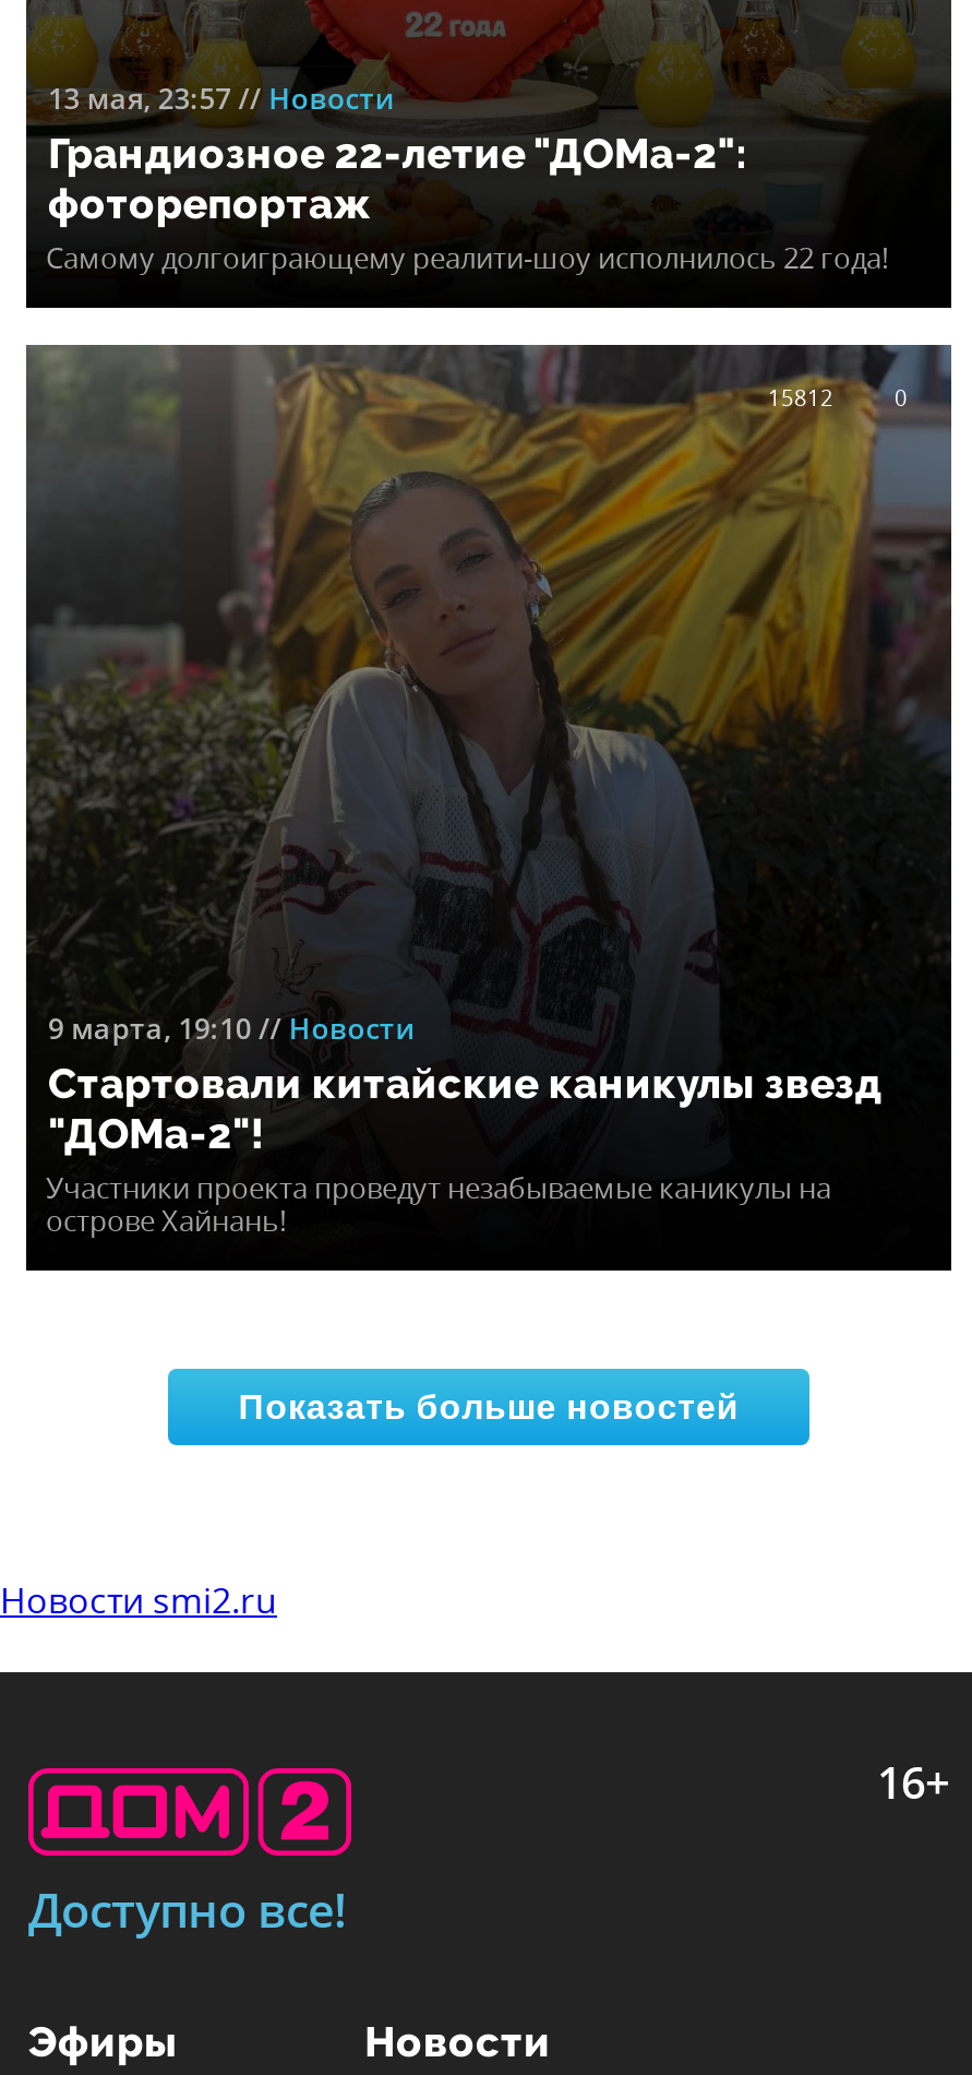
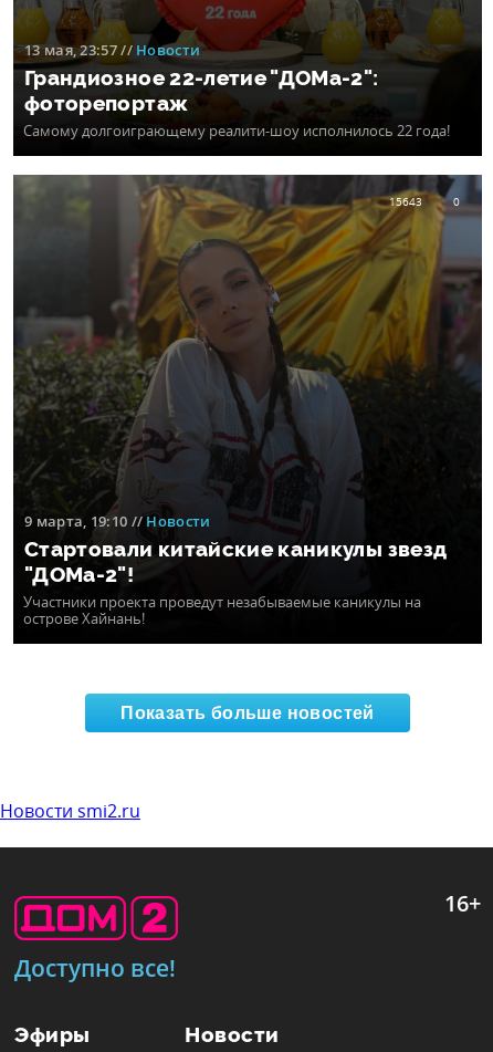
- 15812
+ 15643
